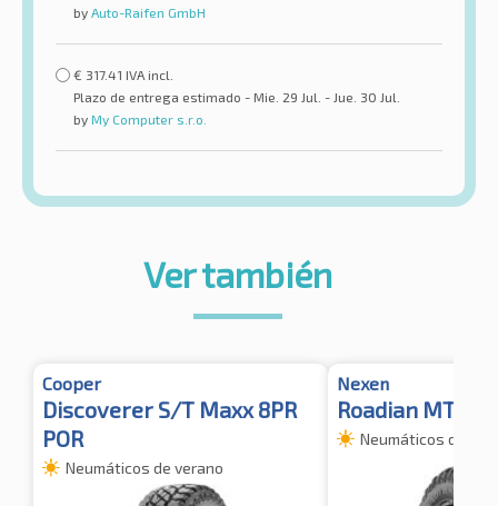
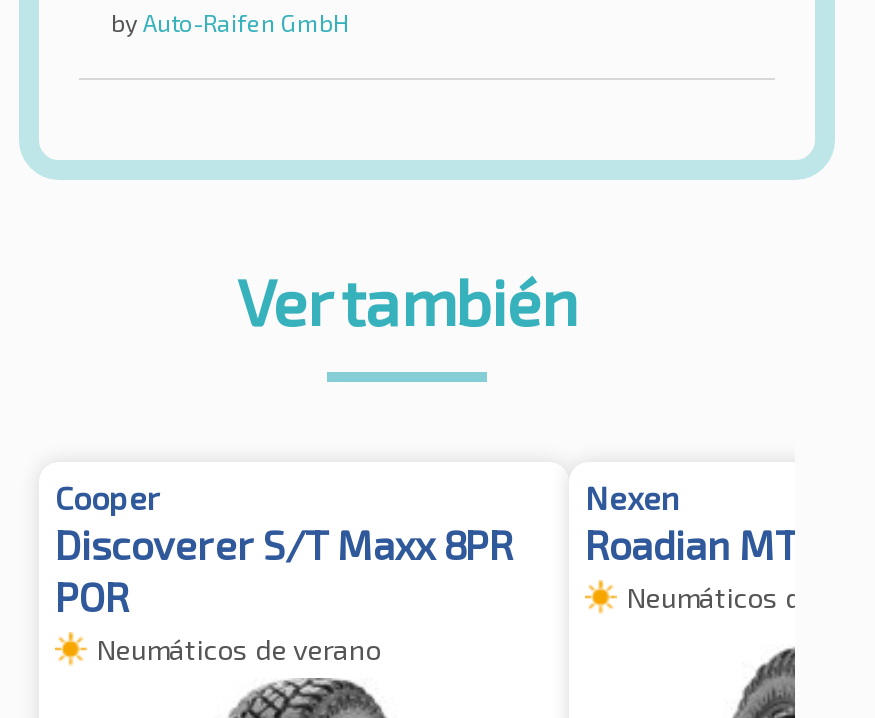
- € 317.41 IVA incl.
- Plazo de entrega estimado - Mie. 29 Jul. - Jue. 30 Jul.
- by My Computer s.r.o.
